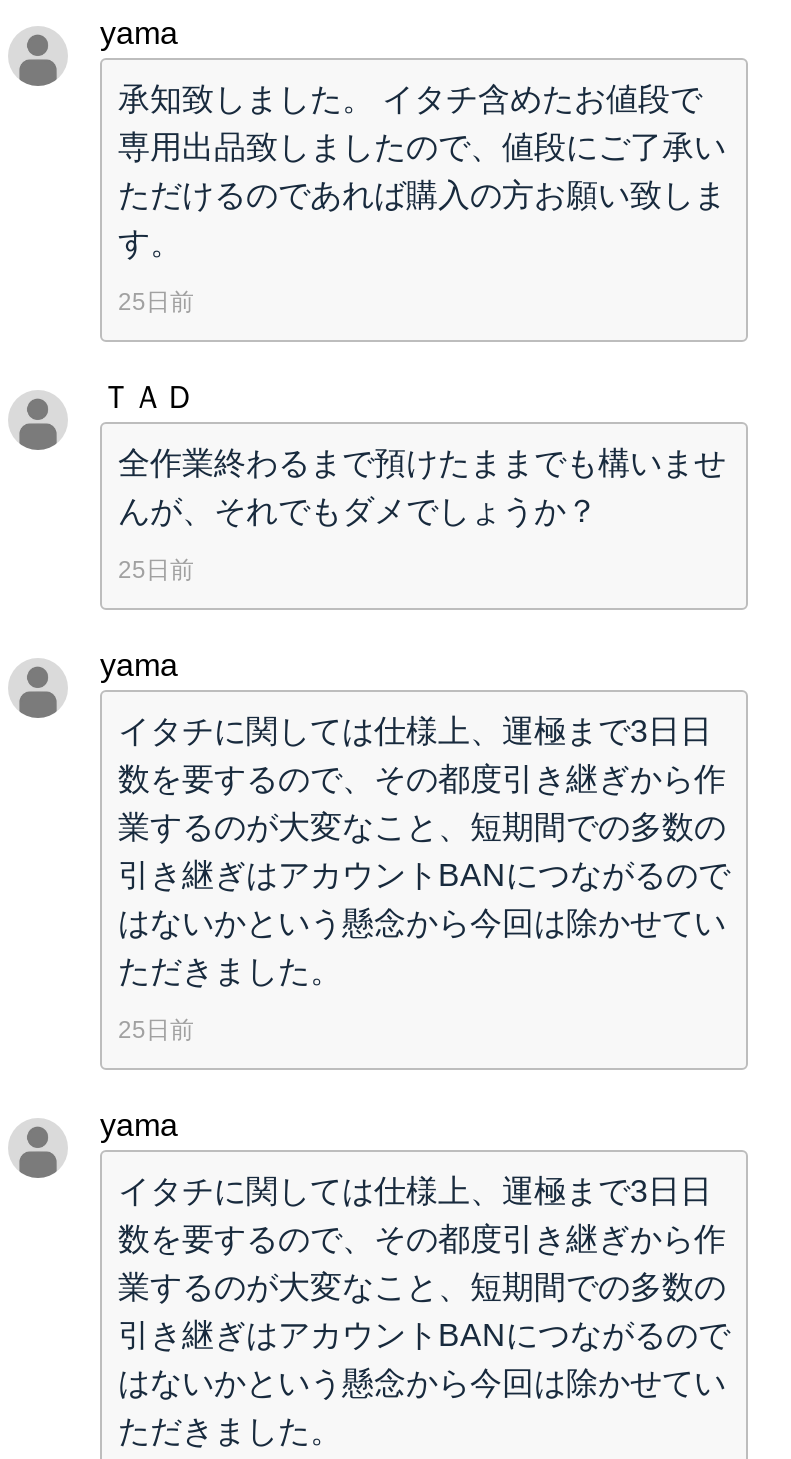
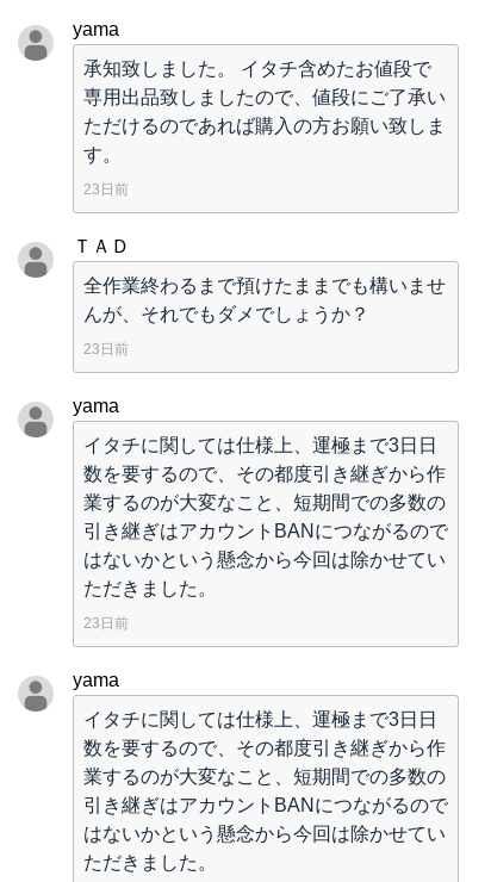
- 25日前
+ 23日前

- 25日前
+ 23日前

- 25日前
+ 23日前
